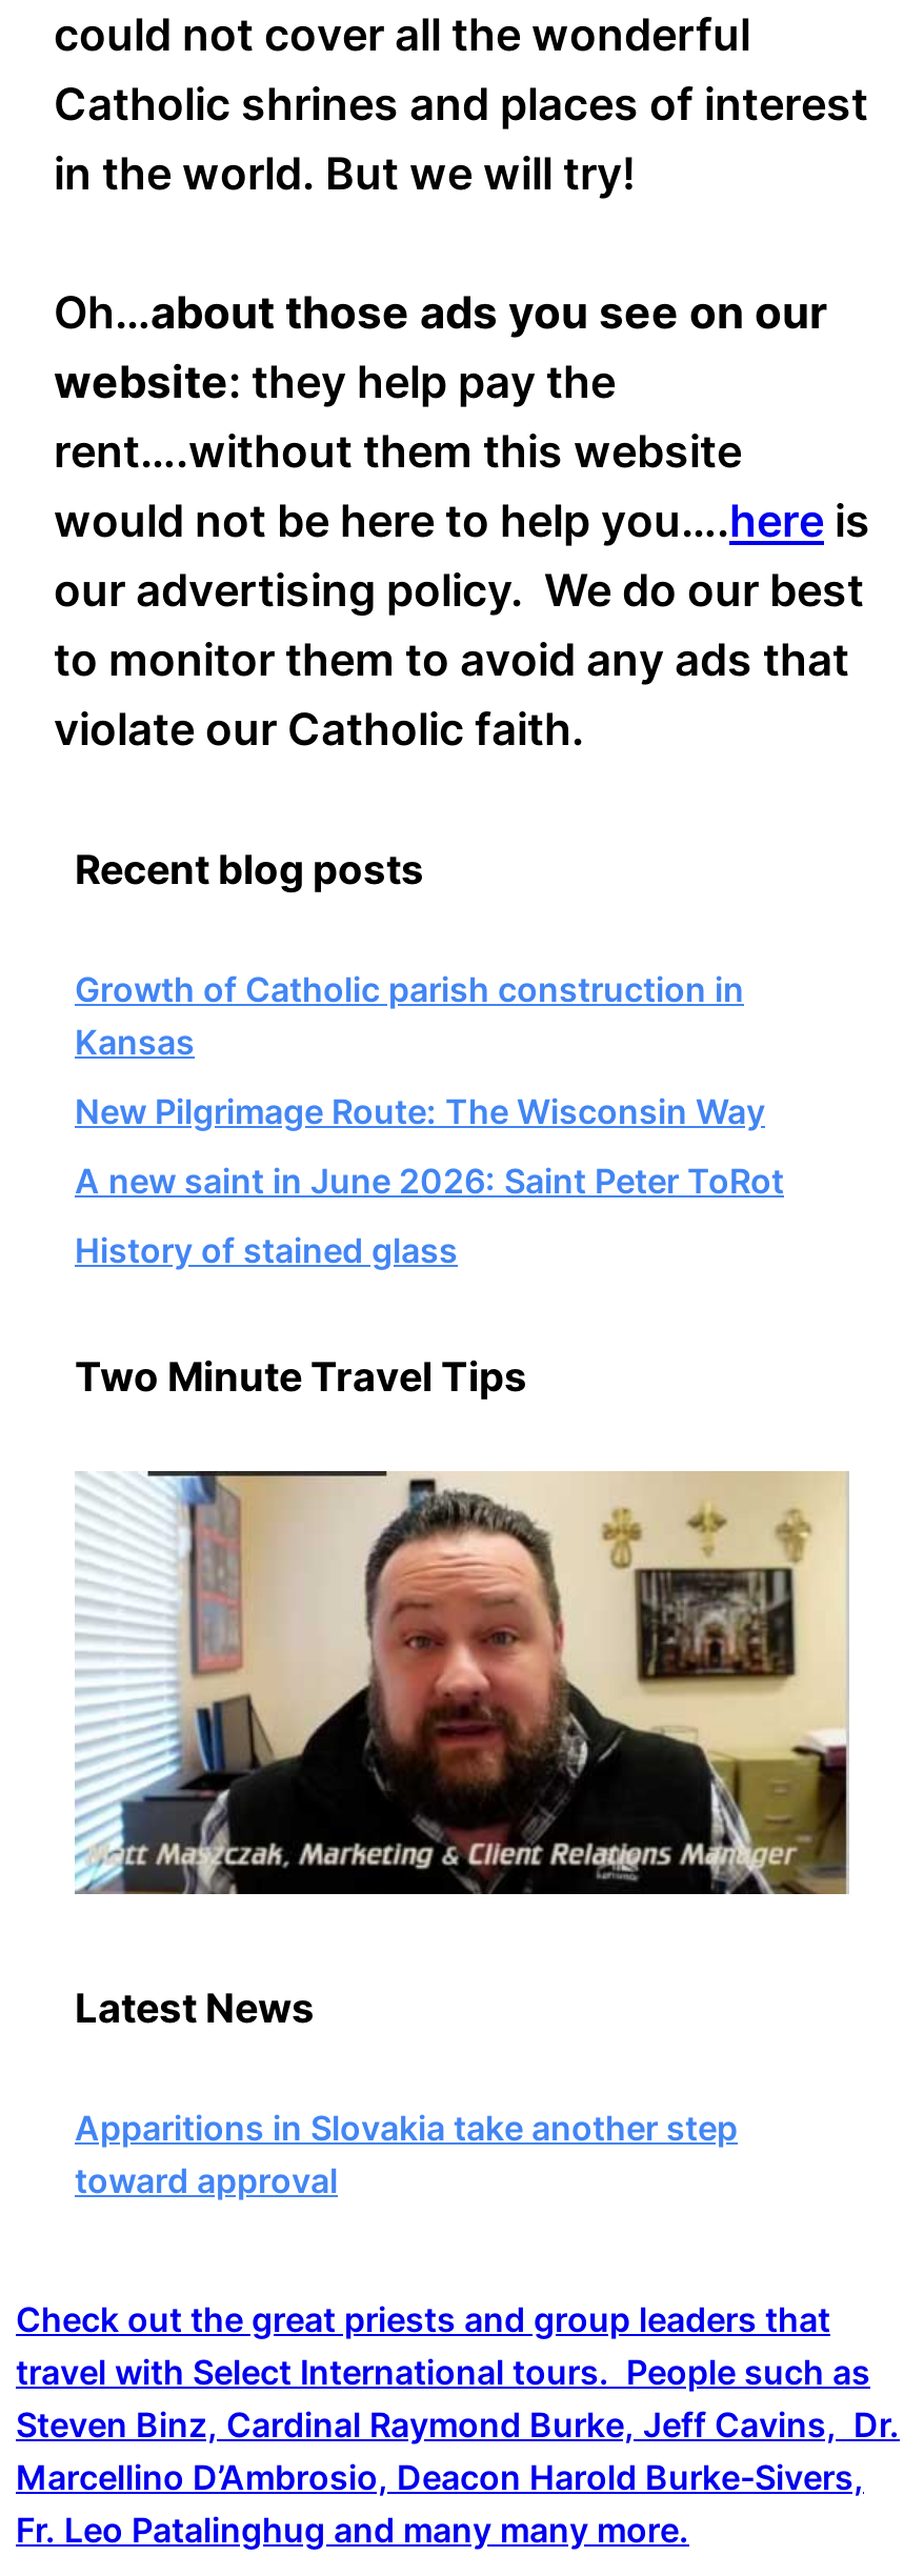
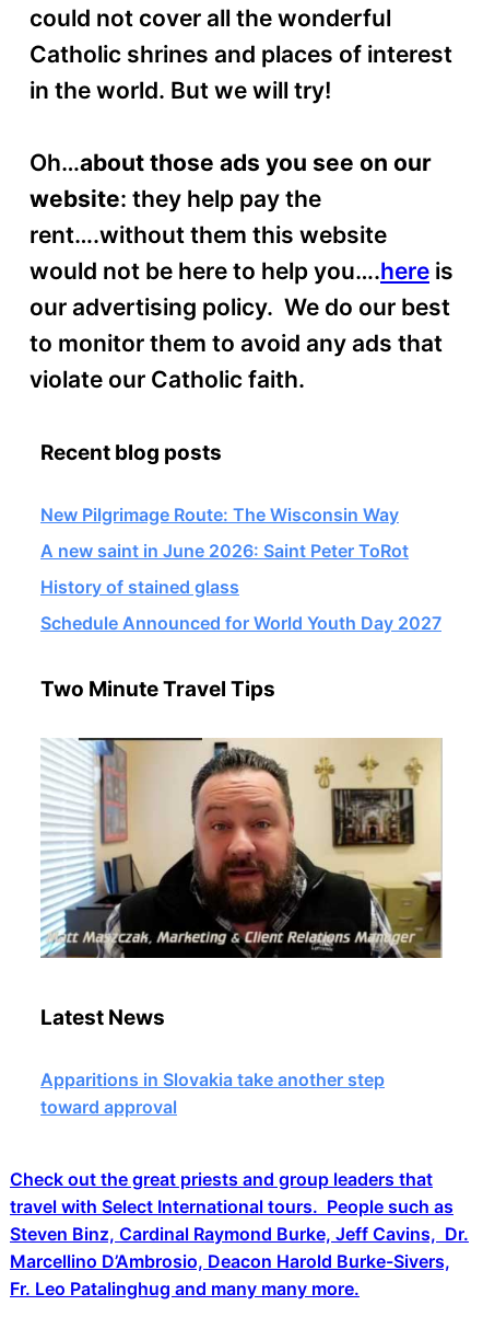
- Growth of Catholic parish construction in
- Kansas

moved up: New Pilgrimage Route: The Wisconsin Way | A new saint in June 2026: Saint Peter ToRot | History of stained glass

+ Schedule Announced for World Youth Day 2027
